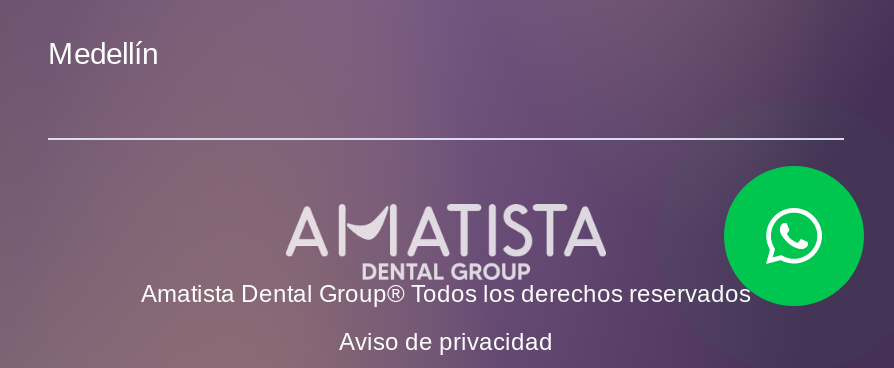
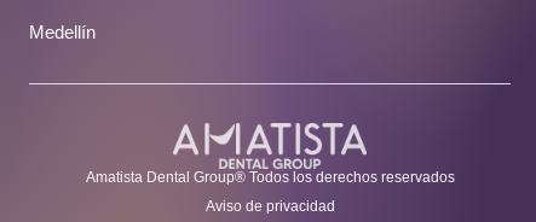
- [image]
